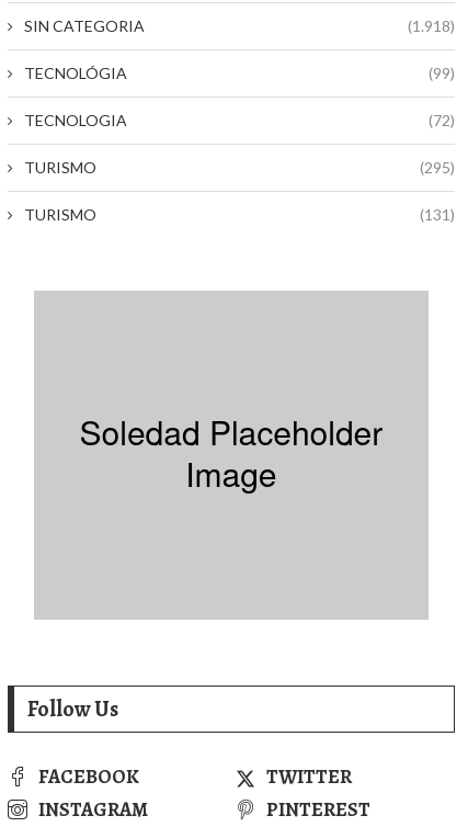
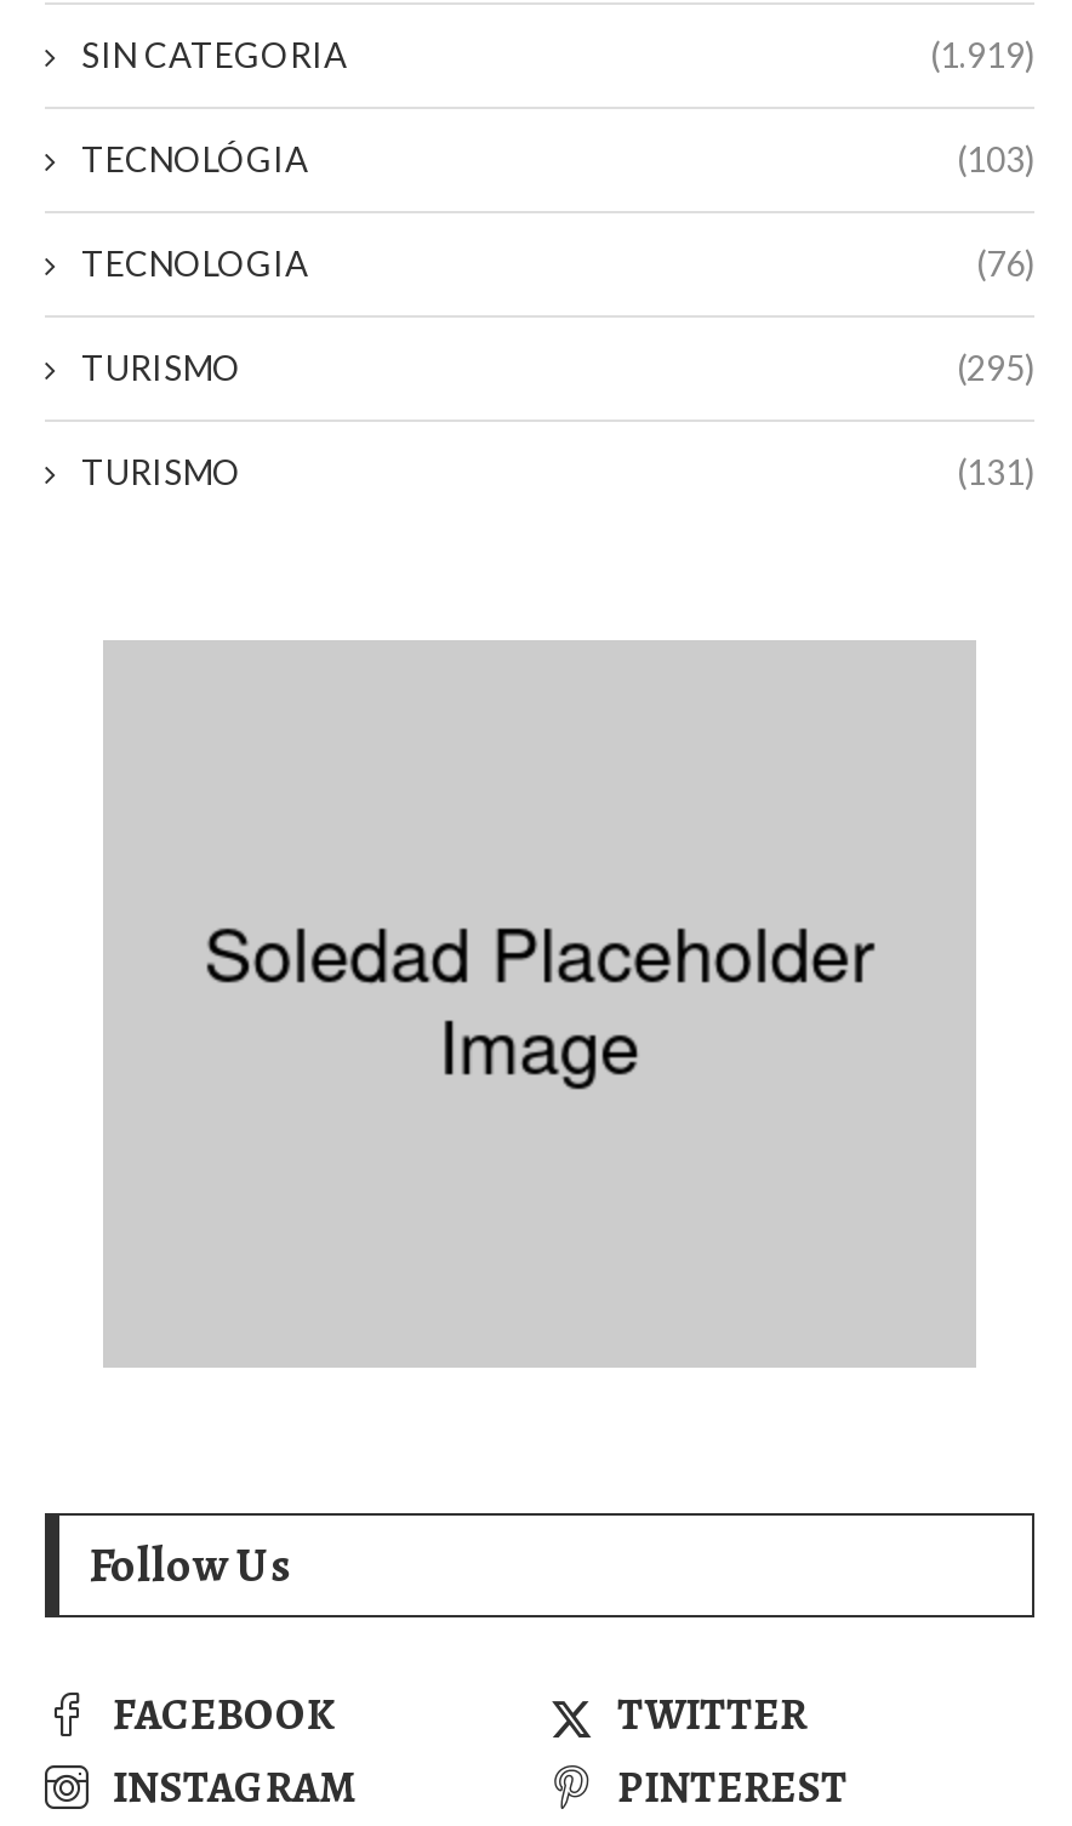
- (1.918)
+ (1.919)

- (99)
+ (103)

- (72)
+ (76)
